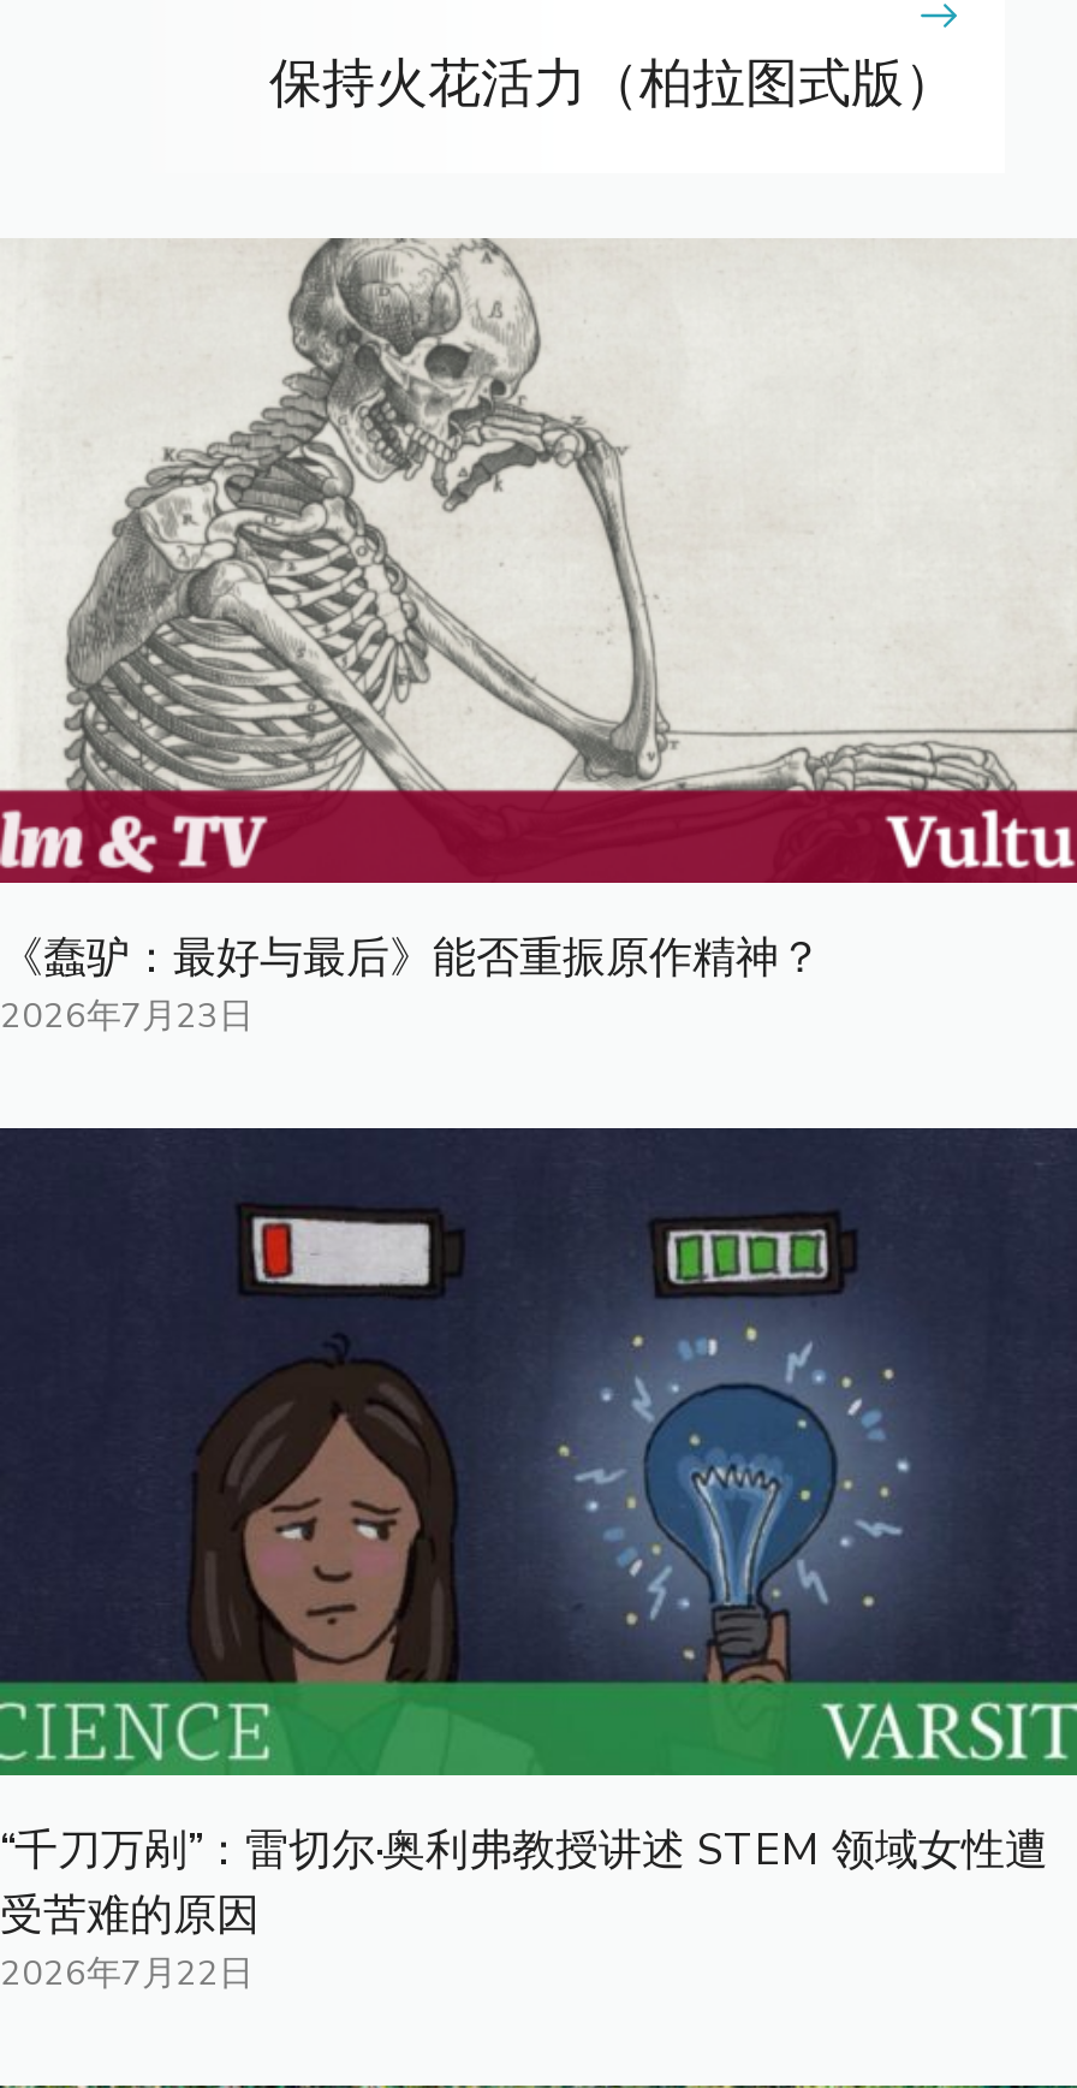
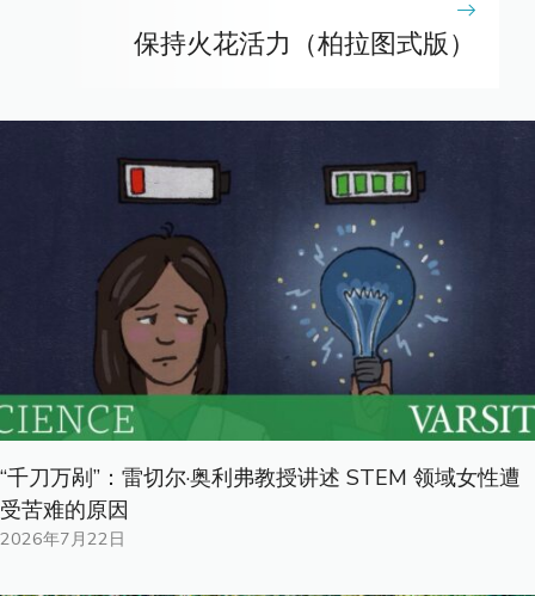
- [image]
- 《蠢驴：最好与最后》能否重振原作精神？
- 2026年7月23日
